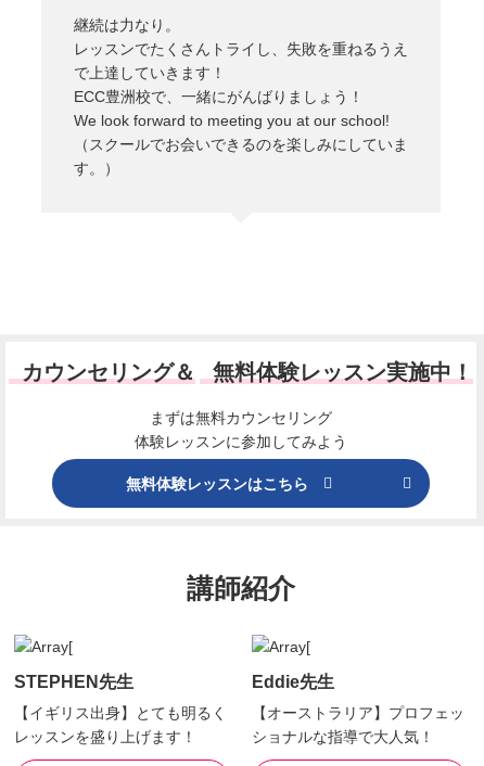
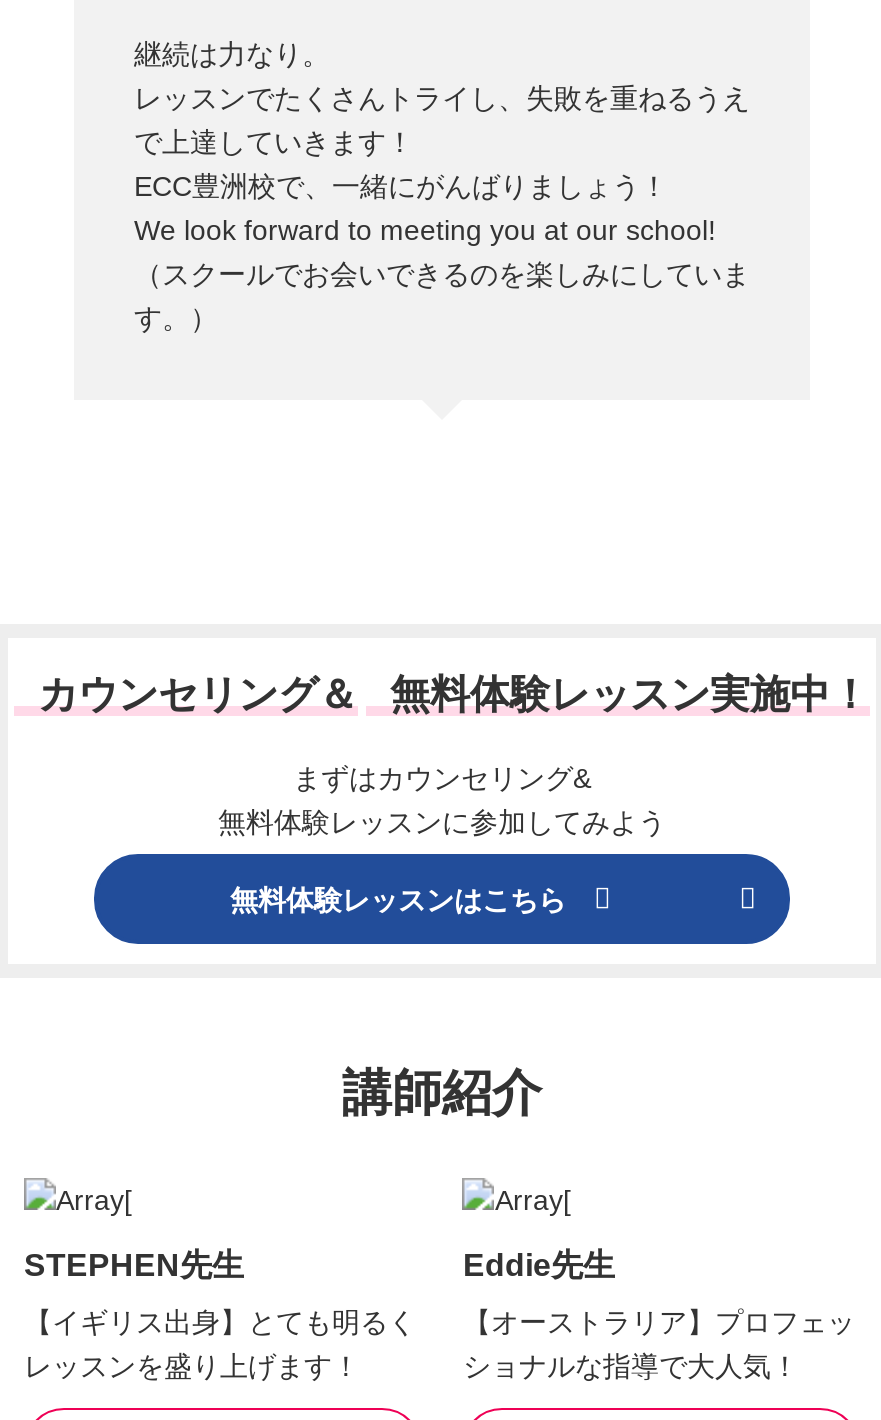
- まずは無料カウンセリング
- 体験レッスンに参加してみよう
+ まずはカウンセリング&
+ 無料体験レッスンに参加してみよう
